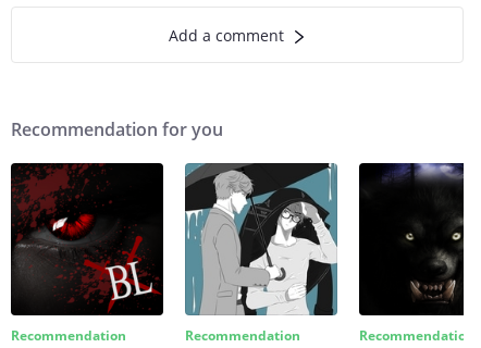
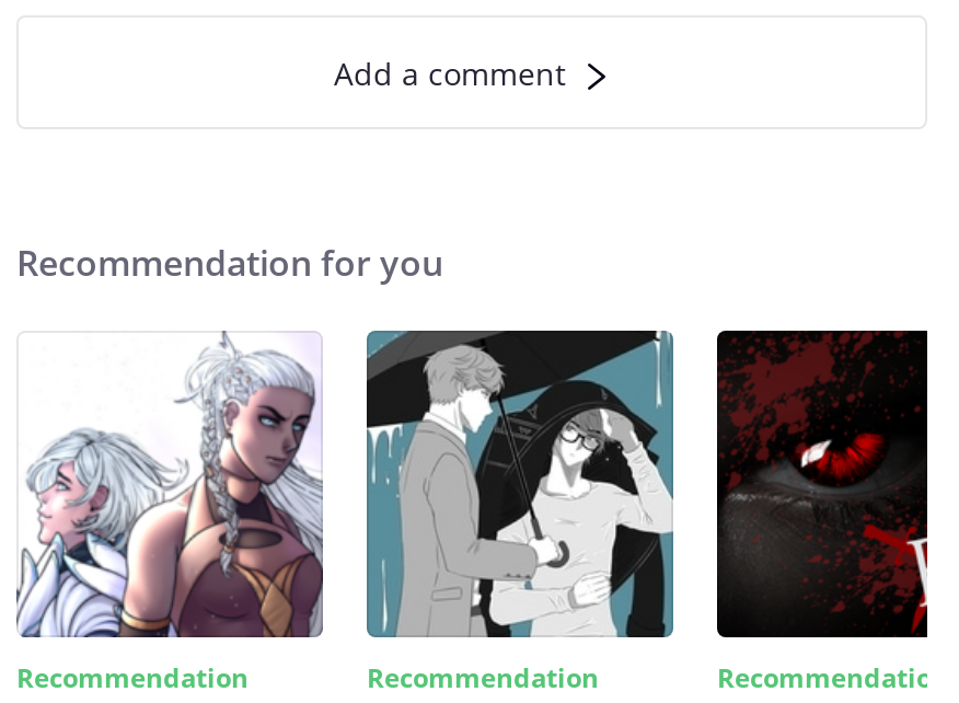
- [image]
+ [image]

- [image]
+ [image]
